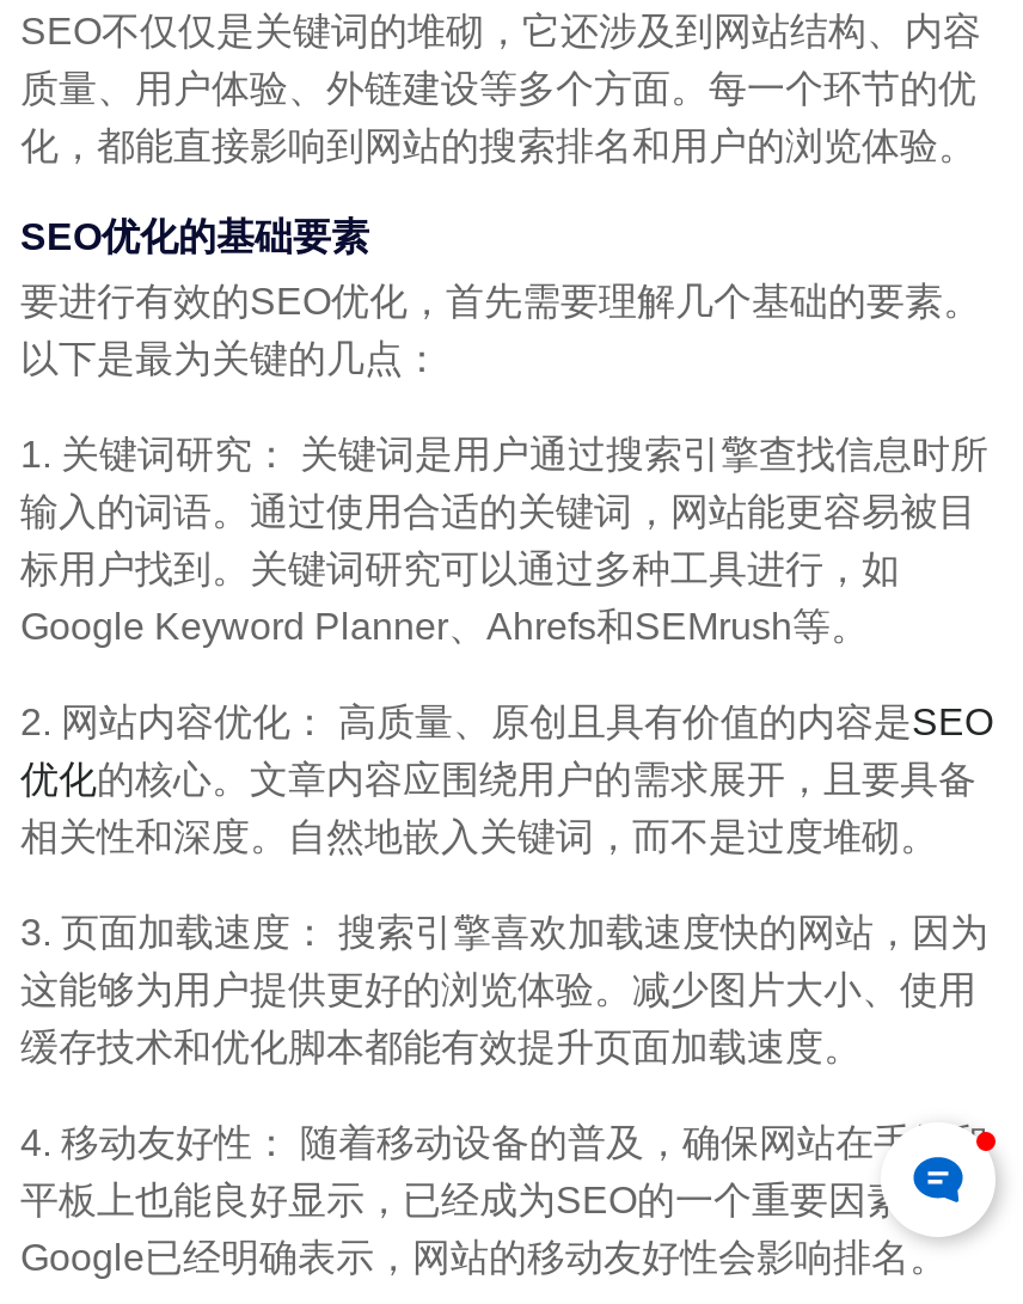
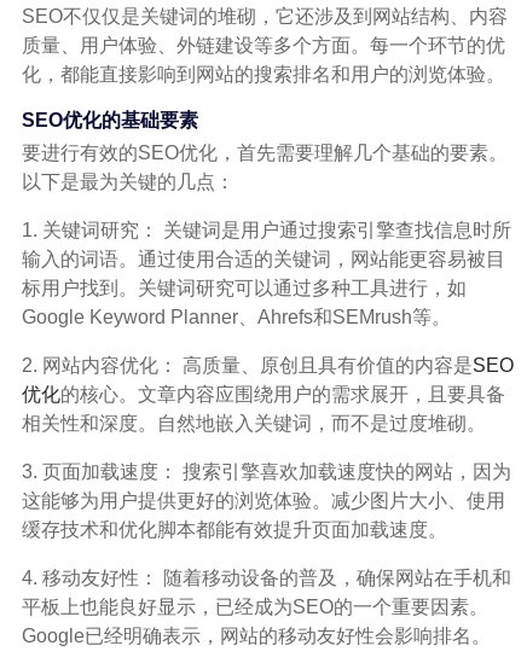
- [image]
